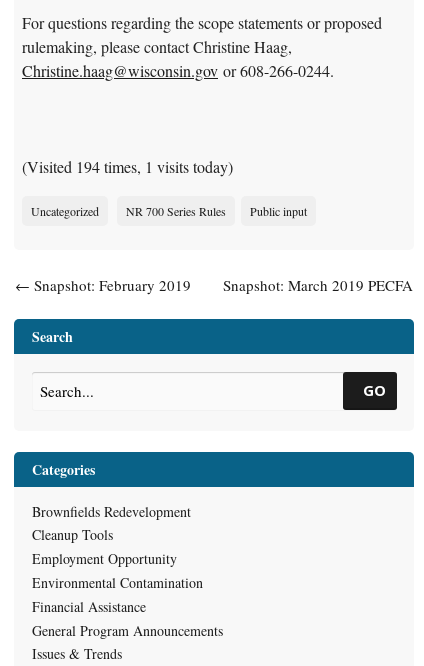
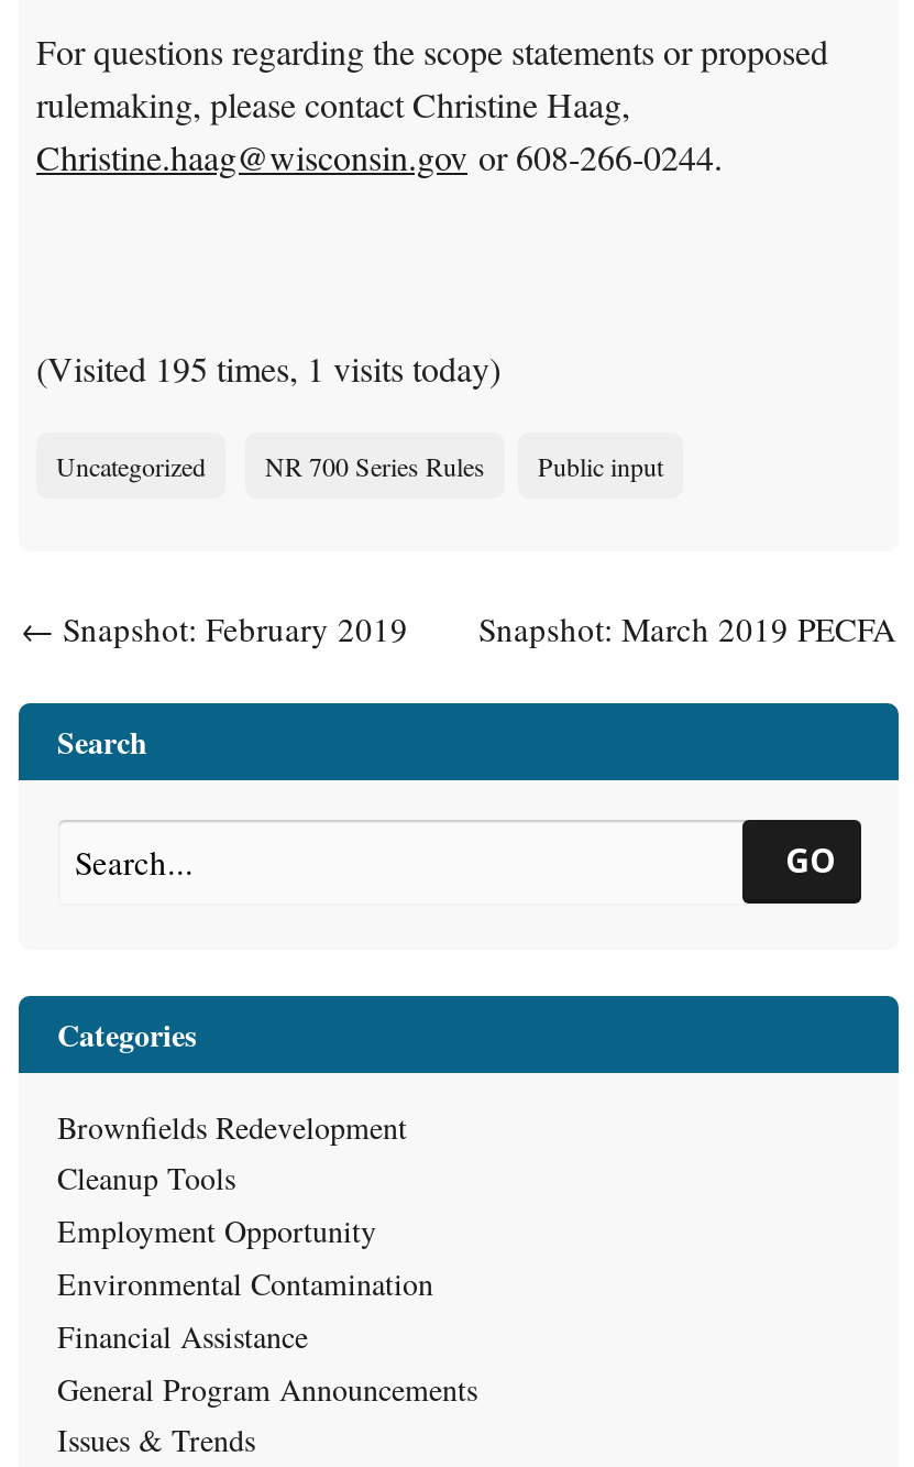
- (Visited 194 times, 1 visits today)
+ (Visited 195 times, 1 visits today)
